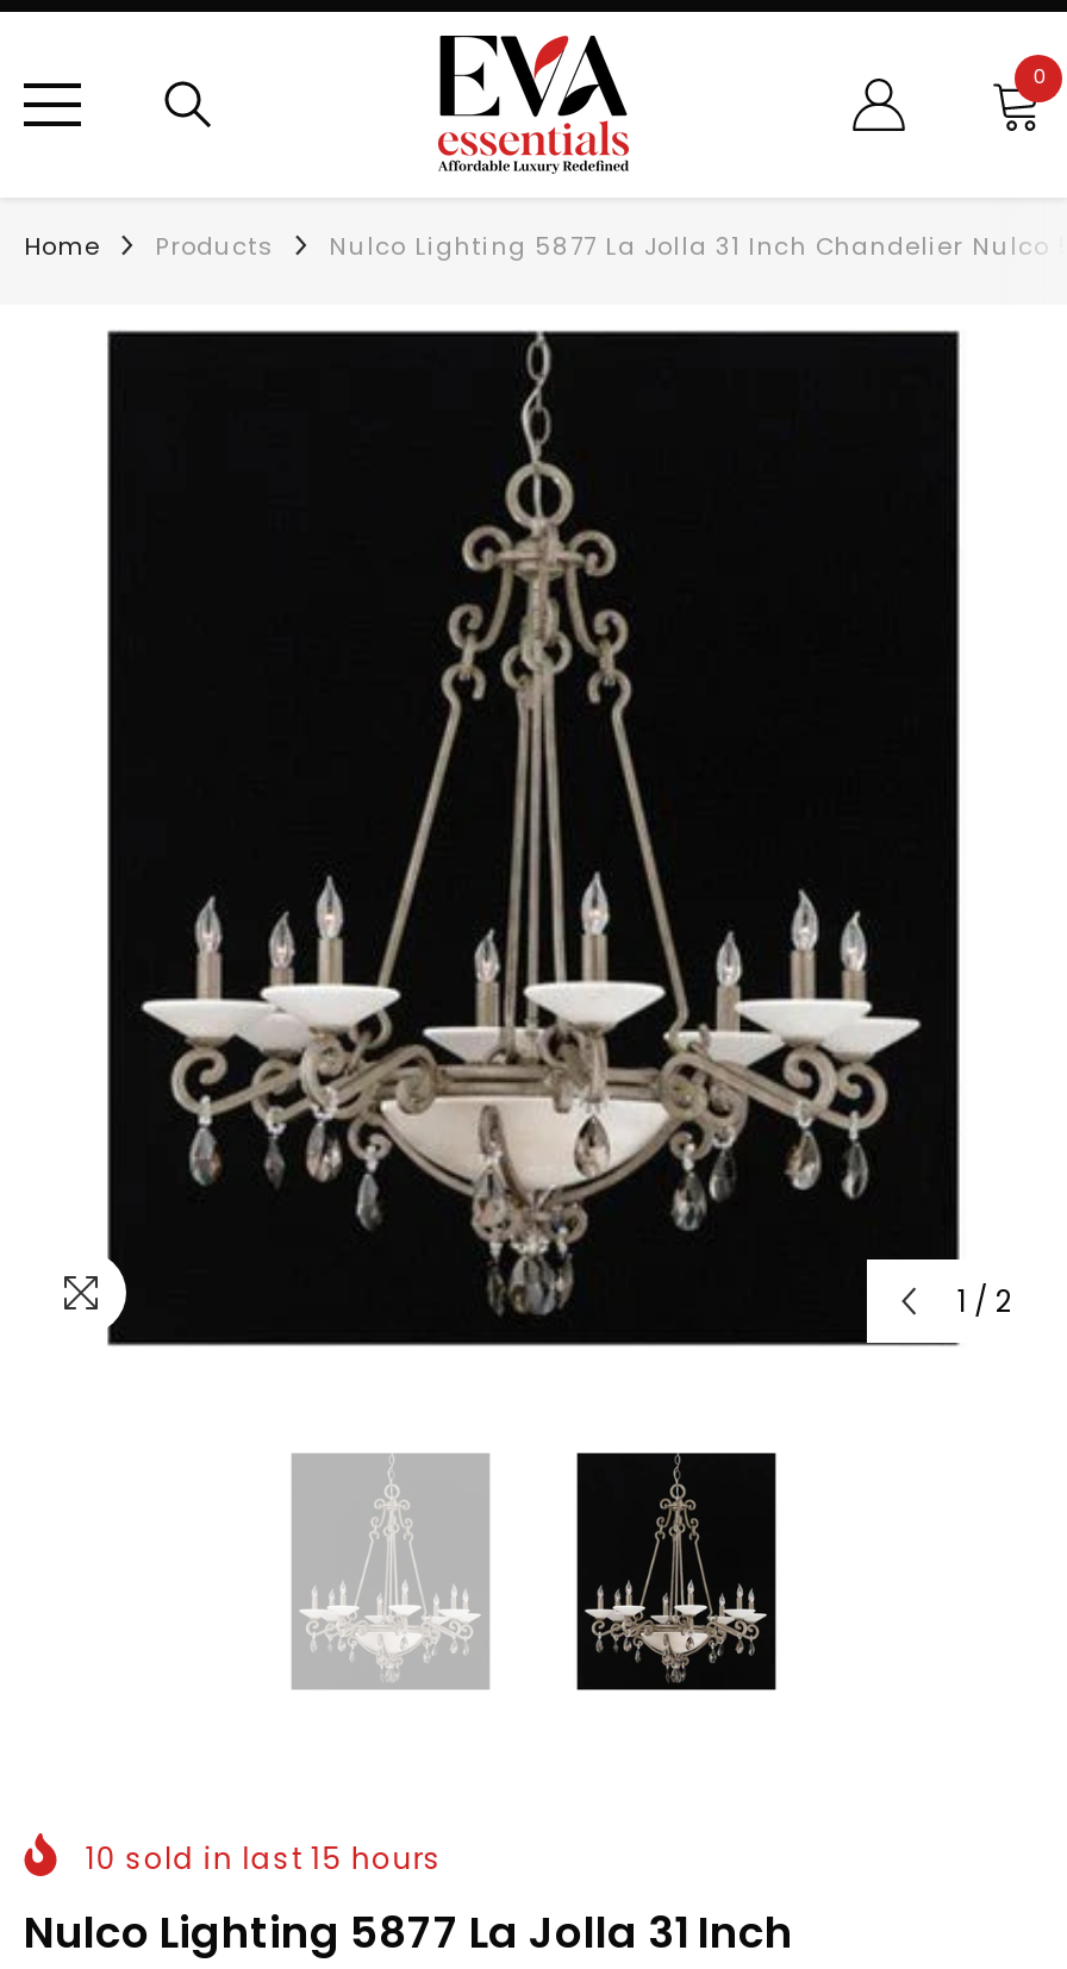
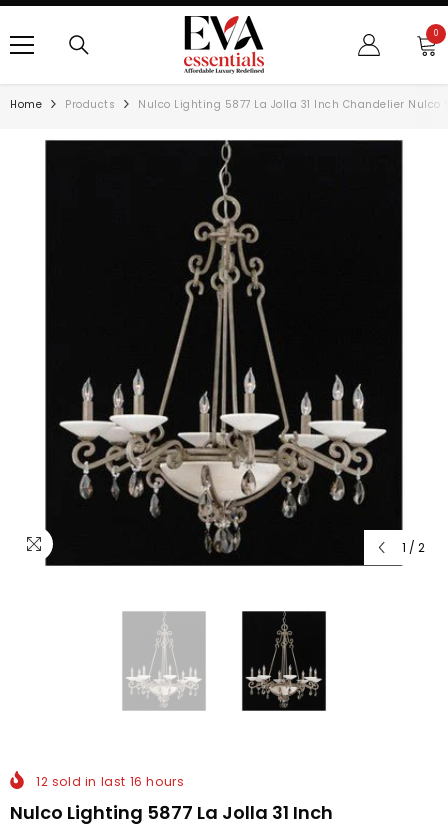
- 10 sold in last 15 hours
+ 12 sold in last 16 hours
